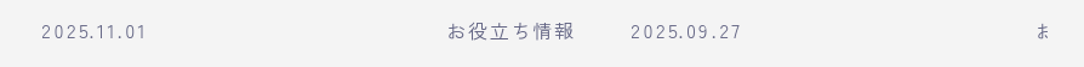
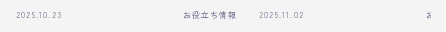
- 2025.11.01
+ 2025.10.23

- 2025.09.27
+ 2025.11.02
